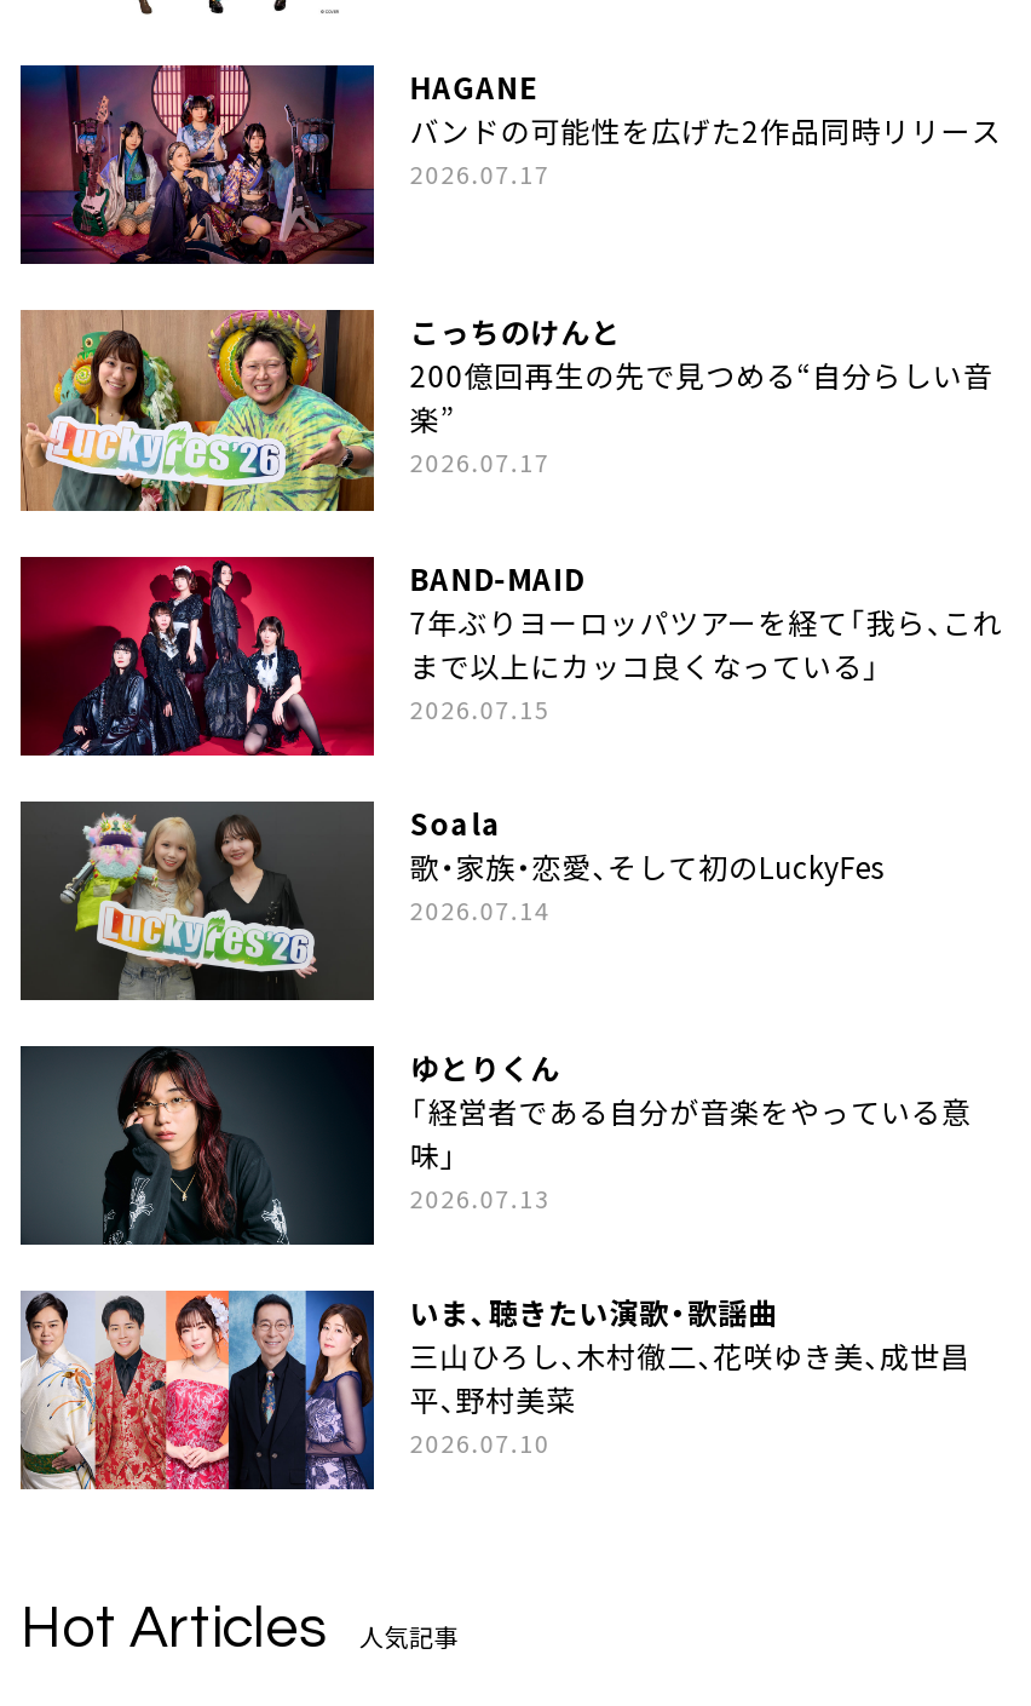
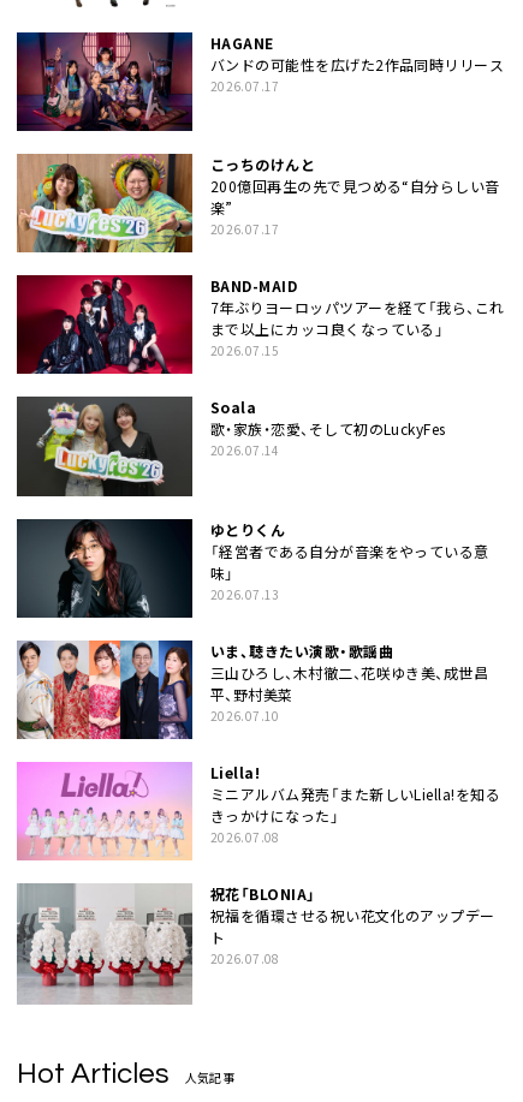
+ [image]
+ Liella!
+ ミニアルバム発売「また新しいLiella!を知る
+ きっかけになった」
+ 2026.07.08
+ 祝花「BLONIA」
+ 祝福を循環させる祝い花文化のアップデー
+ ト
+ 2026.07.08

+ [image]
